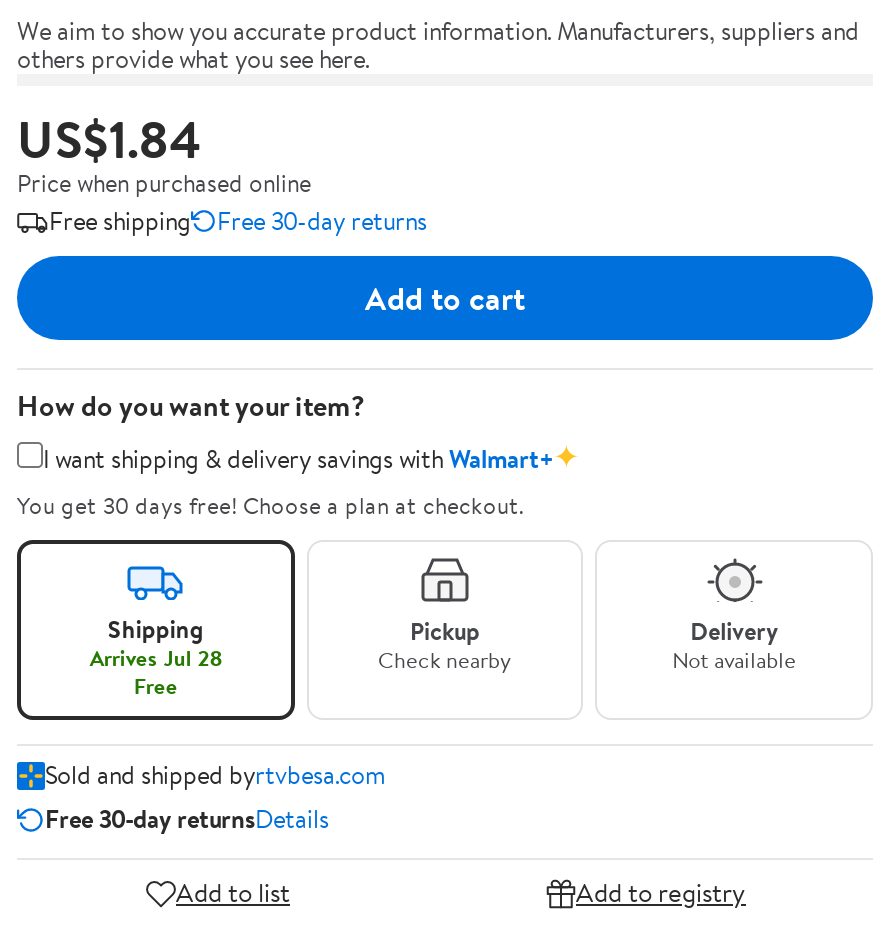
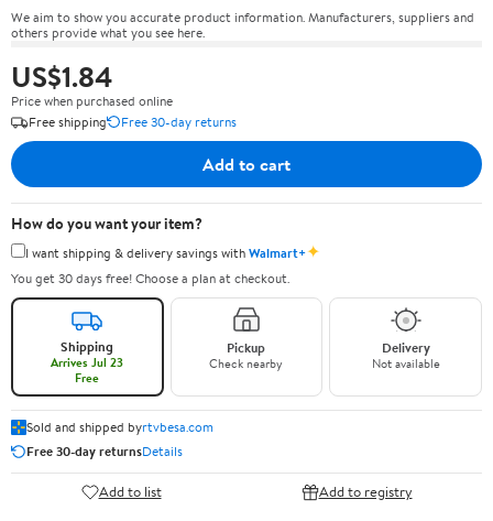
- Arrives Jul 28
+ Arrives Jul 23
